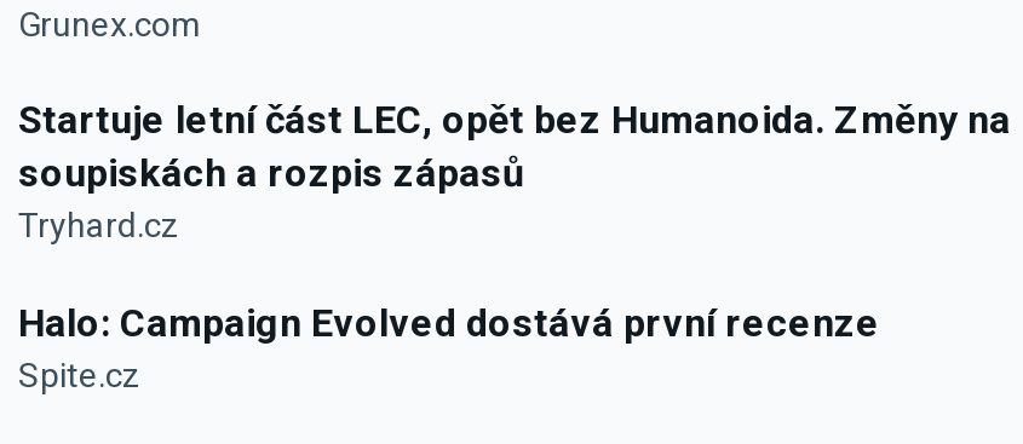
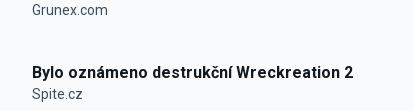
- Startuje letní část LEC, opět bez Humanoida. Změny na
- soupiskách a rozpis zápasů
- Tryhard.cz
- Halo: Campaign Evolved dostává první recenze
+ Bylo oznámeno destrukční Wreckreation 2
